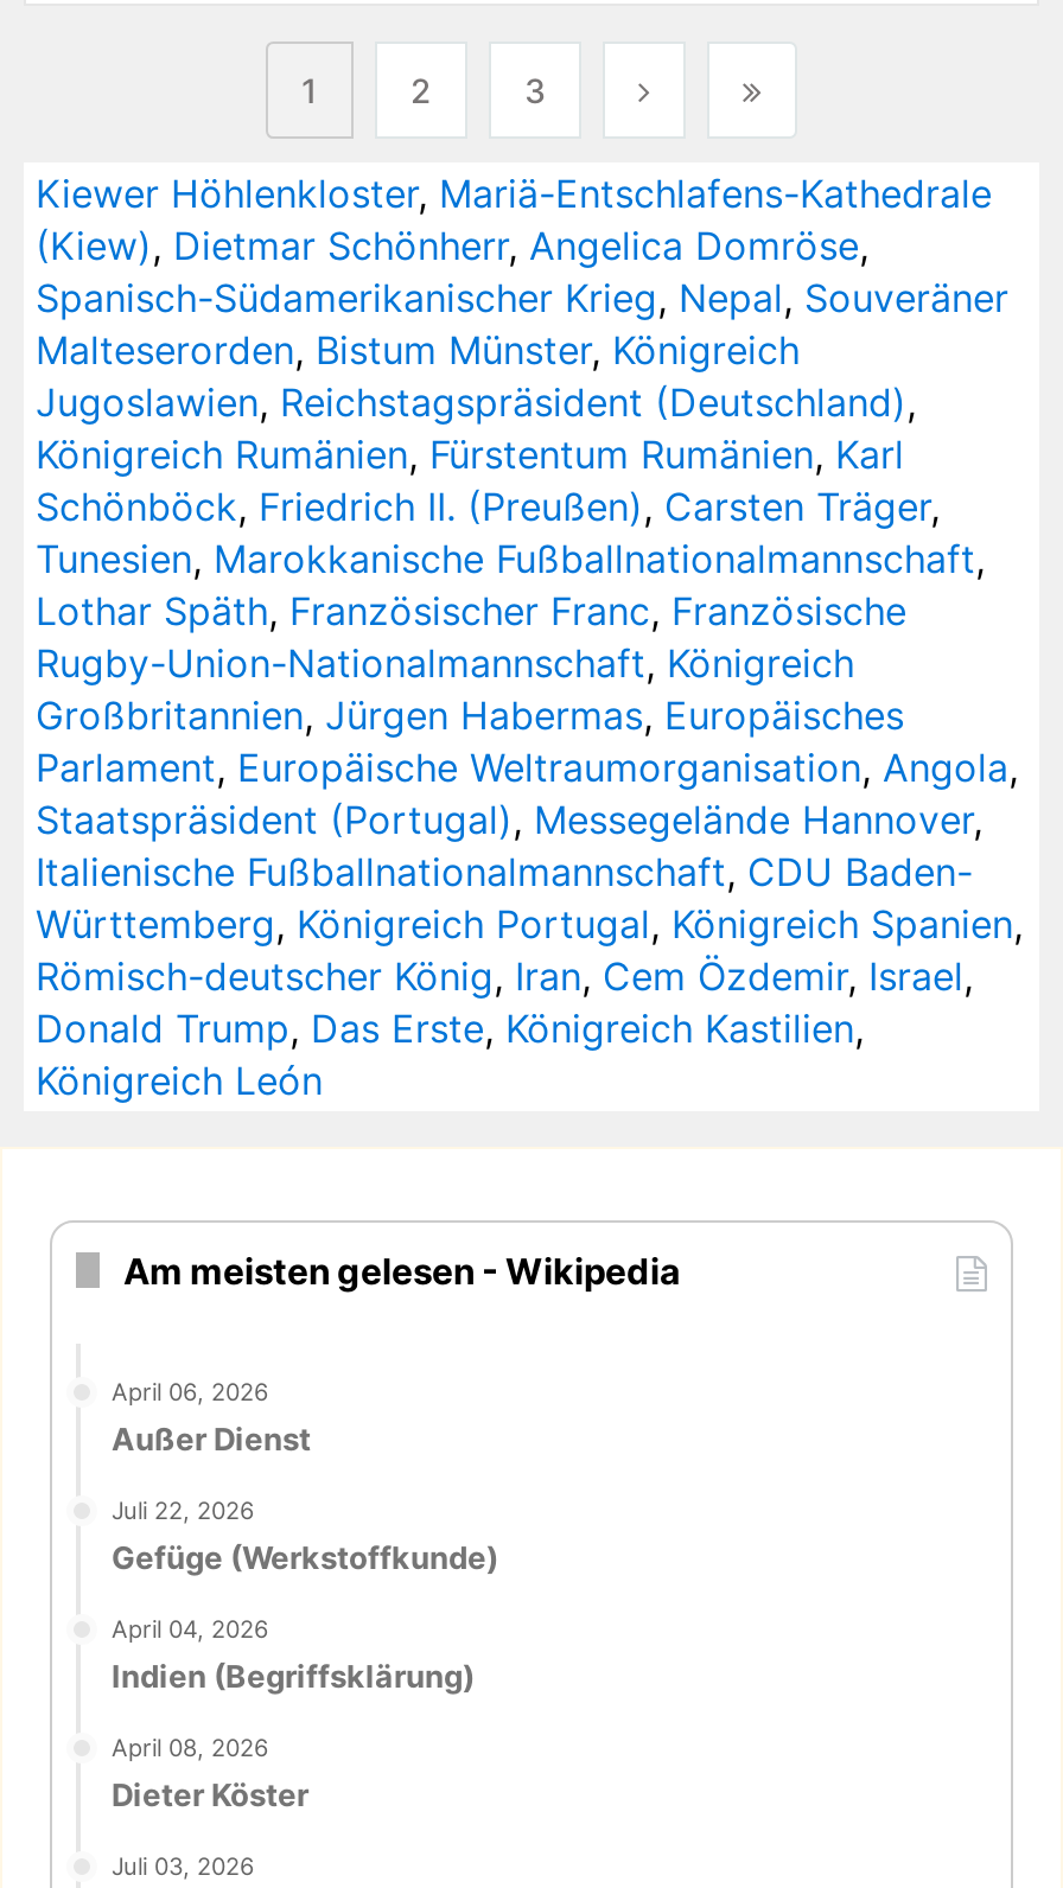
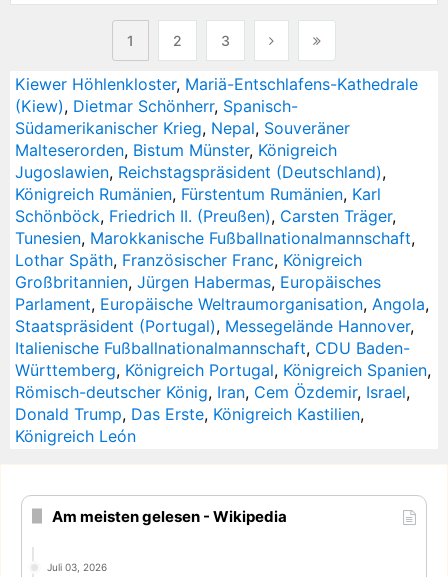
- (Kiew), Dietmar Schönherr, Angelica Domröse,
- Spanisch-Südamerikanischer Krieg, Nepal, Souveräner
+ (Kiew), Dietmar Schönherr, Spanisch-
+ Südamerikanischer Krieg, Nepal, Souveräner

- Lothar Späth, Französischer Franc, Französische
- Rugby-Union-Nationalmannschaft, Königreich
+ Lothar Späth, Französischer Franc, Königreich

- April 06, 2026
- Außer Dienst
- Juli 22, 2026
- Gefüge (Werkstoffkunde)
- April 04, 2026
- Indien (Begriffsklärung)
- April 08, 2026
- Dieter Köster
